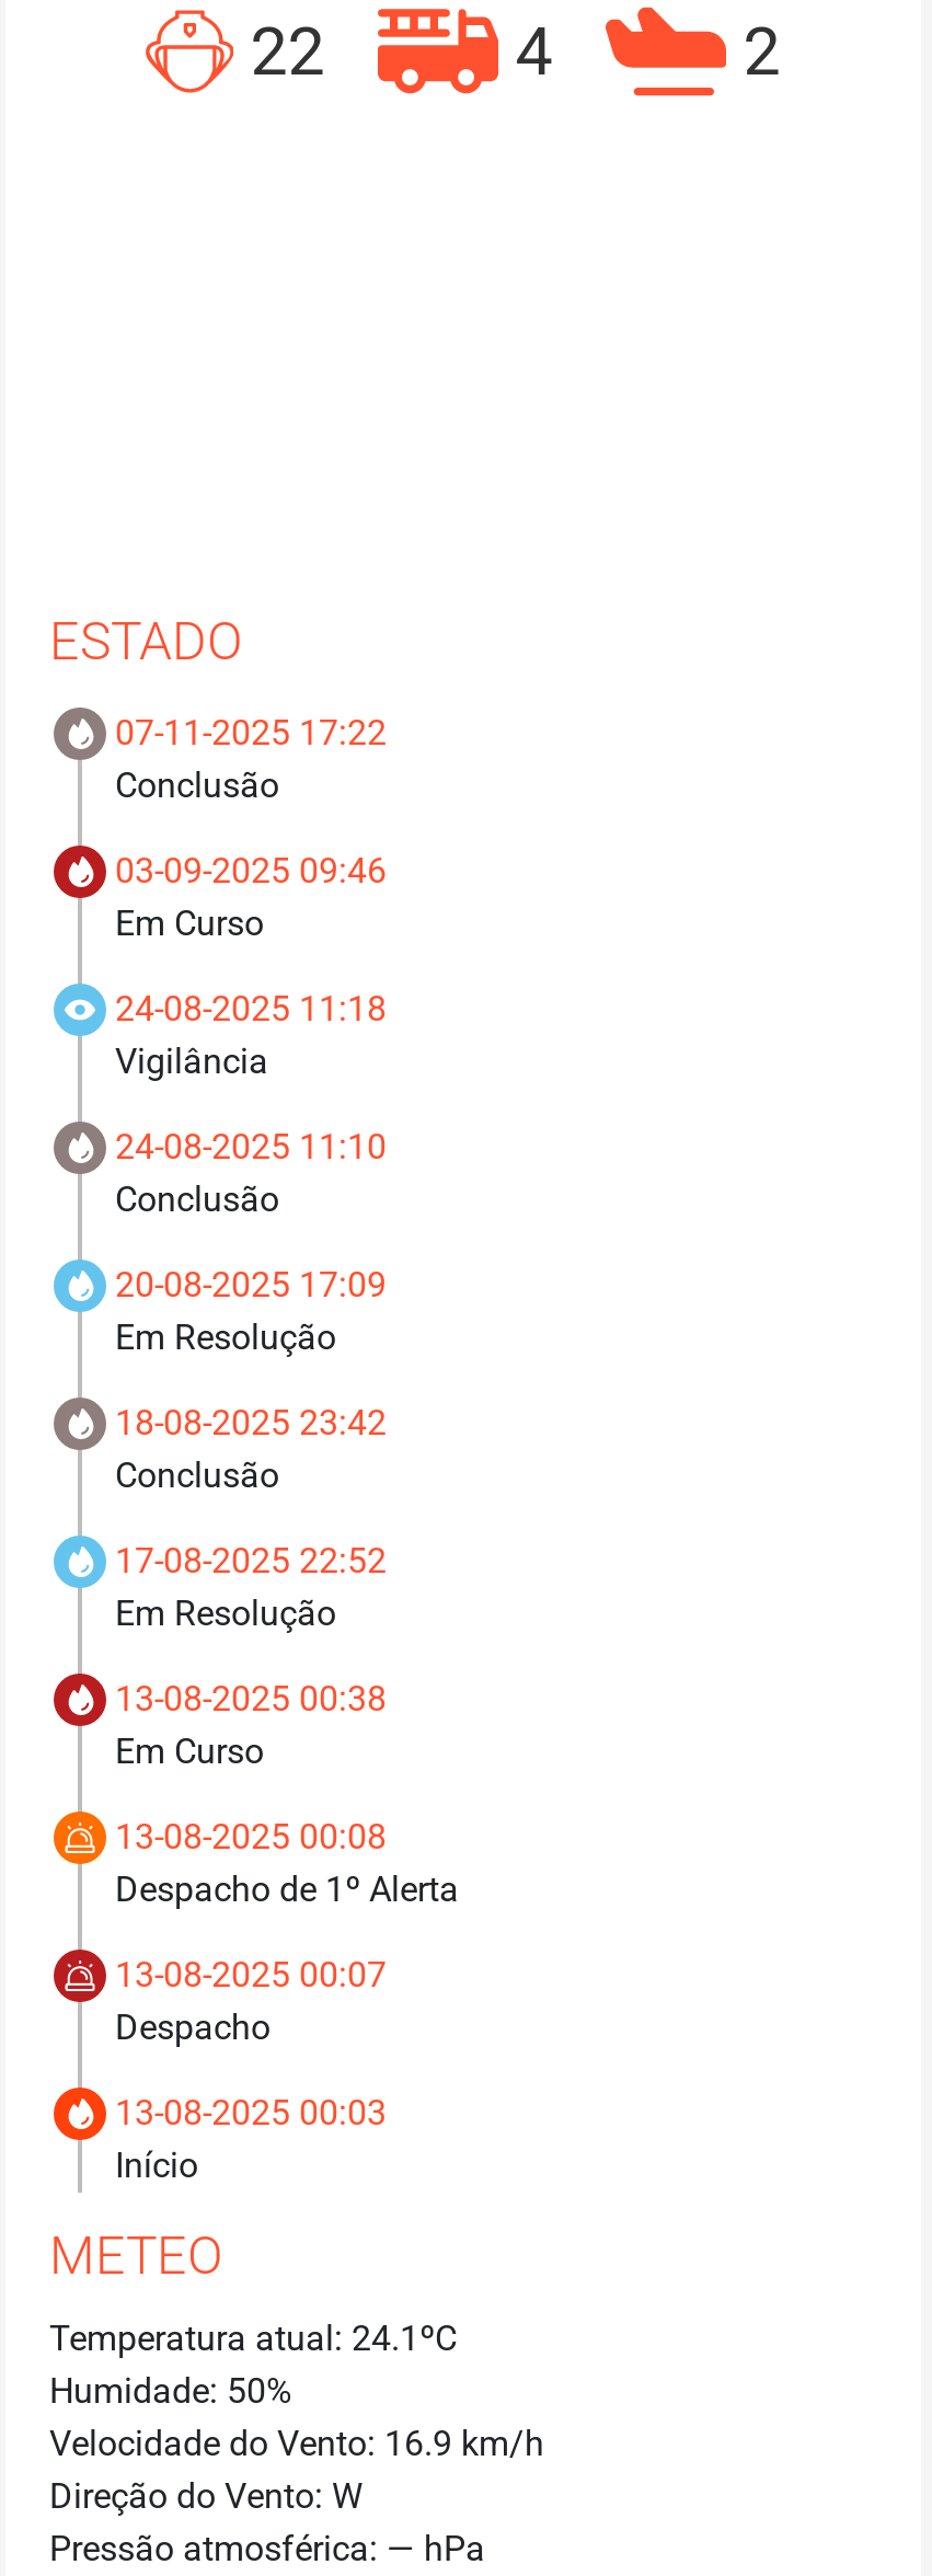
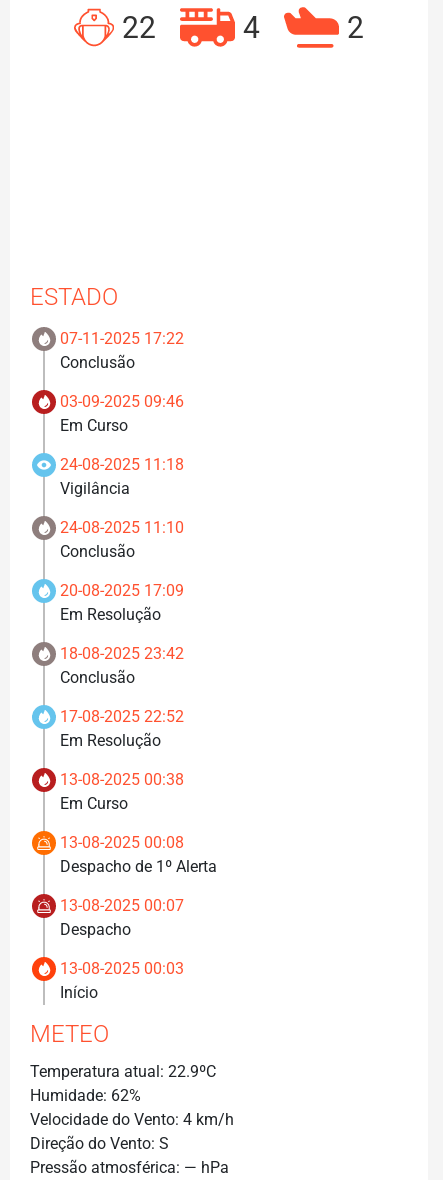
- Temperatura atual: 24.1ºC
+ Temperatura atual: 22.9ºC

- Humidade: 50%
+ Humidade: 62%

- Velocidade do Vento: 16.9 km/h
+ Velocidade do Vento: 4 km/h

- Direção do Vento: W
+ Direção do Vento: S
